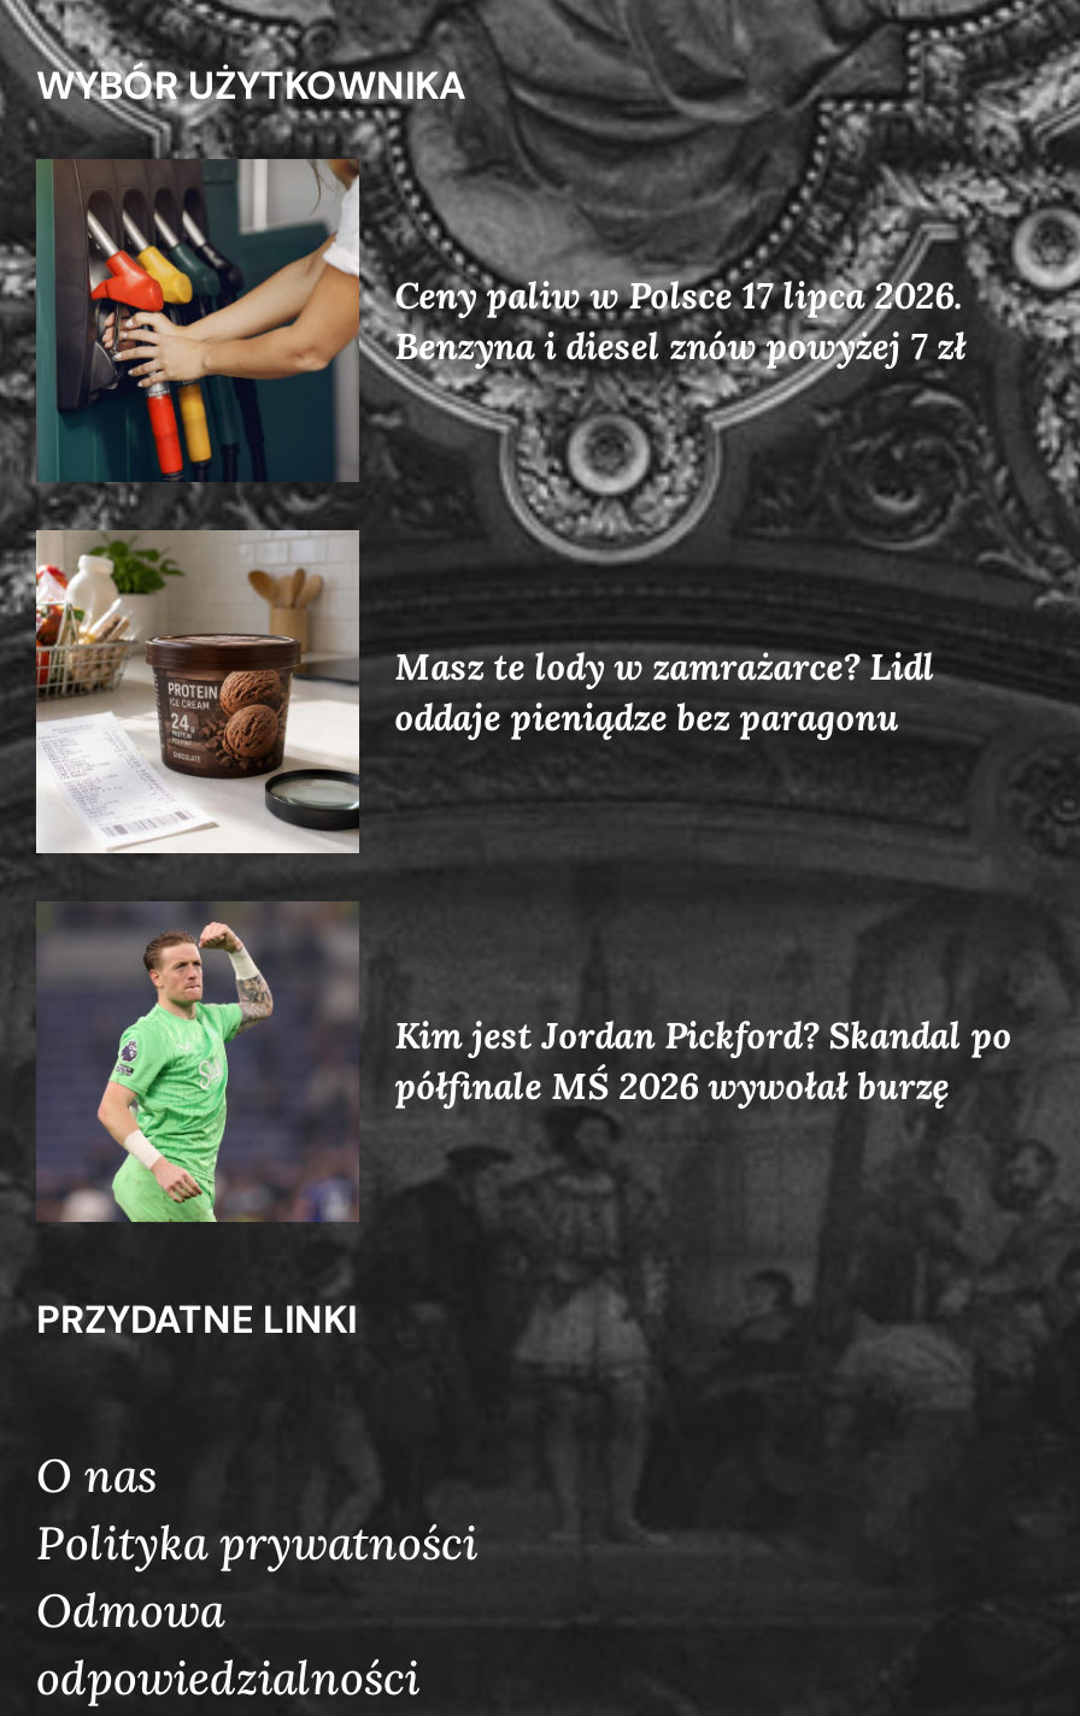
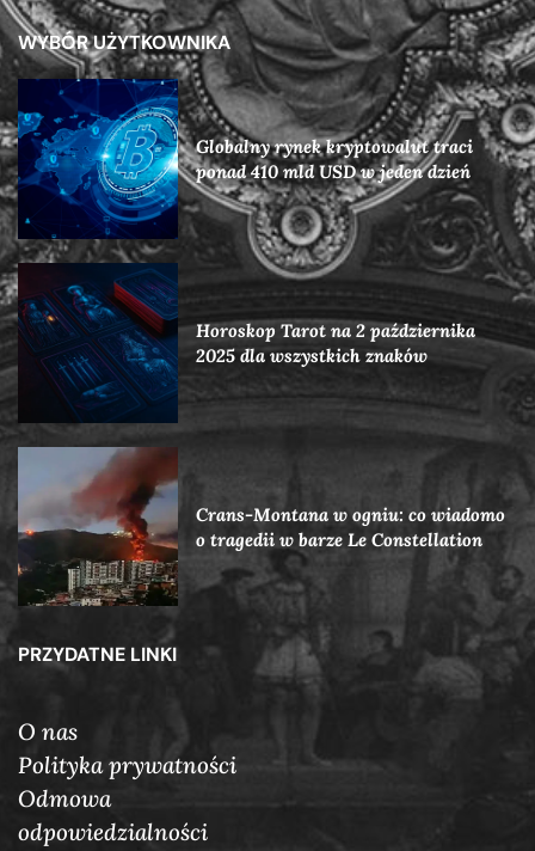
- [image]
- Ceny paliw w Polsce 17 lipca 2026.
- Benzyna i diesel znów powyżej 7 zł
+ [image]
+ Globalny rynek kryptowalut traci
+ ponad 410 mld USD w jeden dzień

- [image]
- Masz te lody w zamrażarce? Lidl
- oddaje pieniądze bez paragonu
+ [image]
+ Horoskop Tarot na 2 października
+ 2025 dla wszystkich znaków

- [image]
- Kim jest Jordan Pickford? Skandal po
- półfinale MŚ 2026 wywołał burzę
+ [image]
+ Crans-Montana w ogniu: co wiadomo
+ o tragedii w barze Le Constellation
